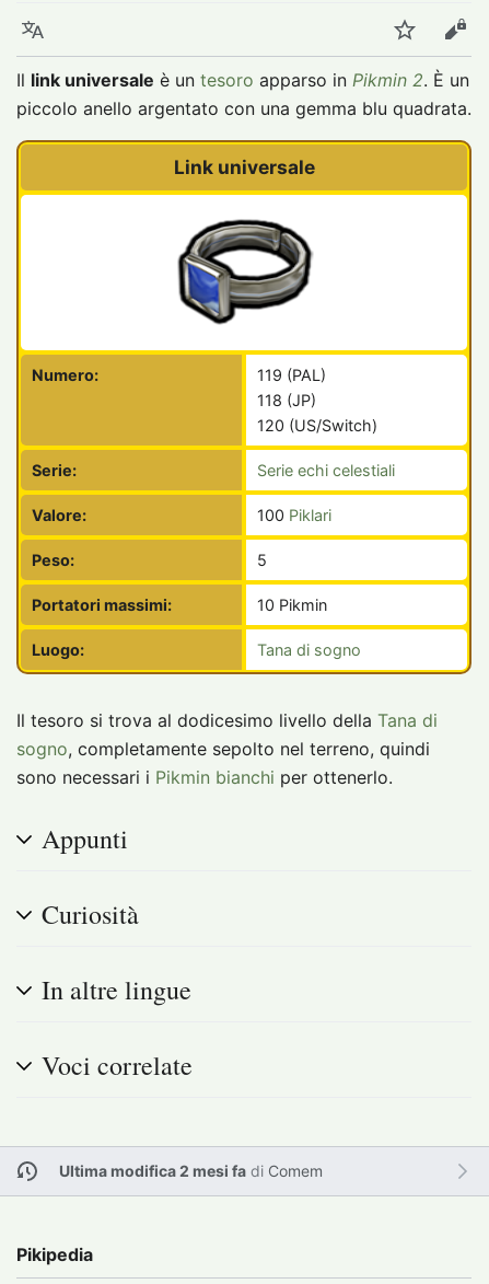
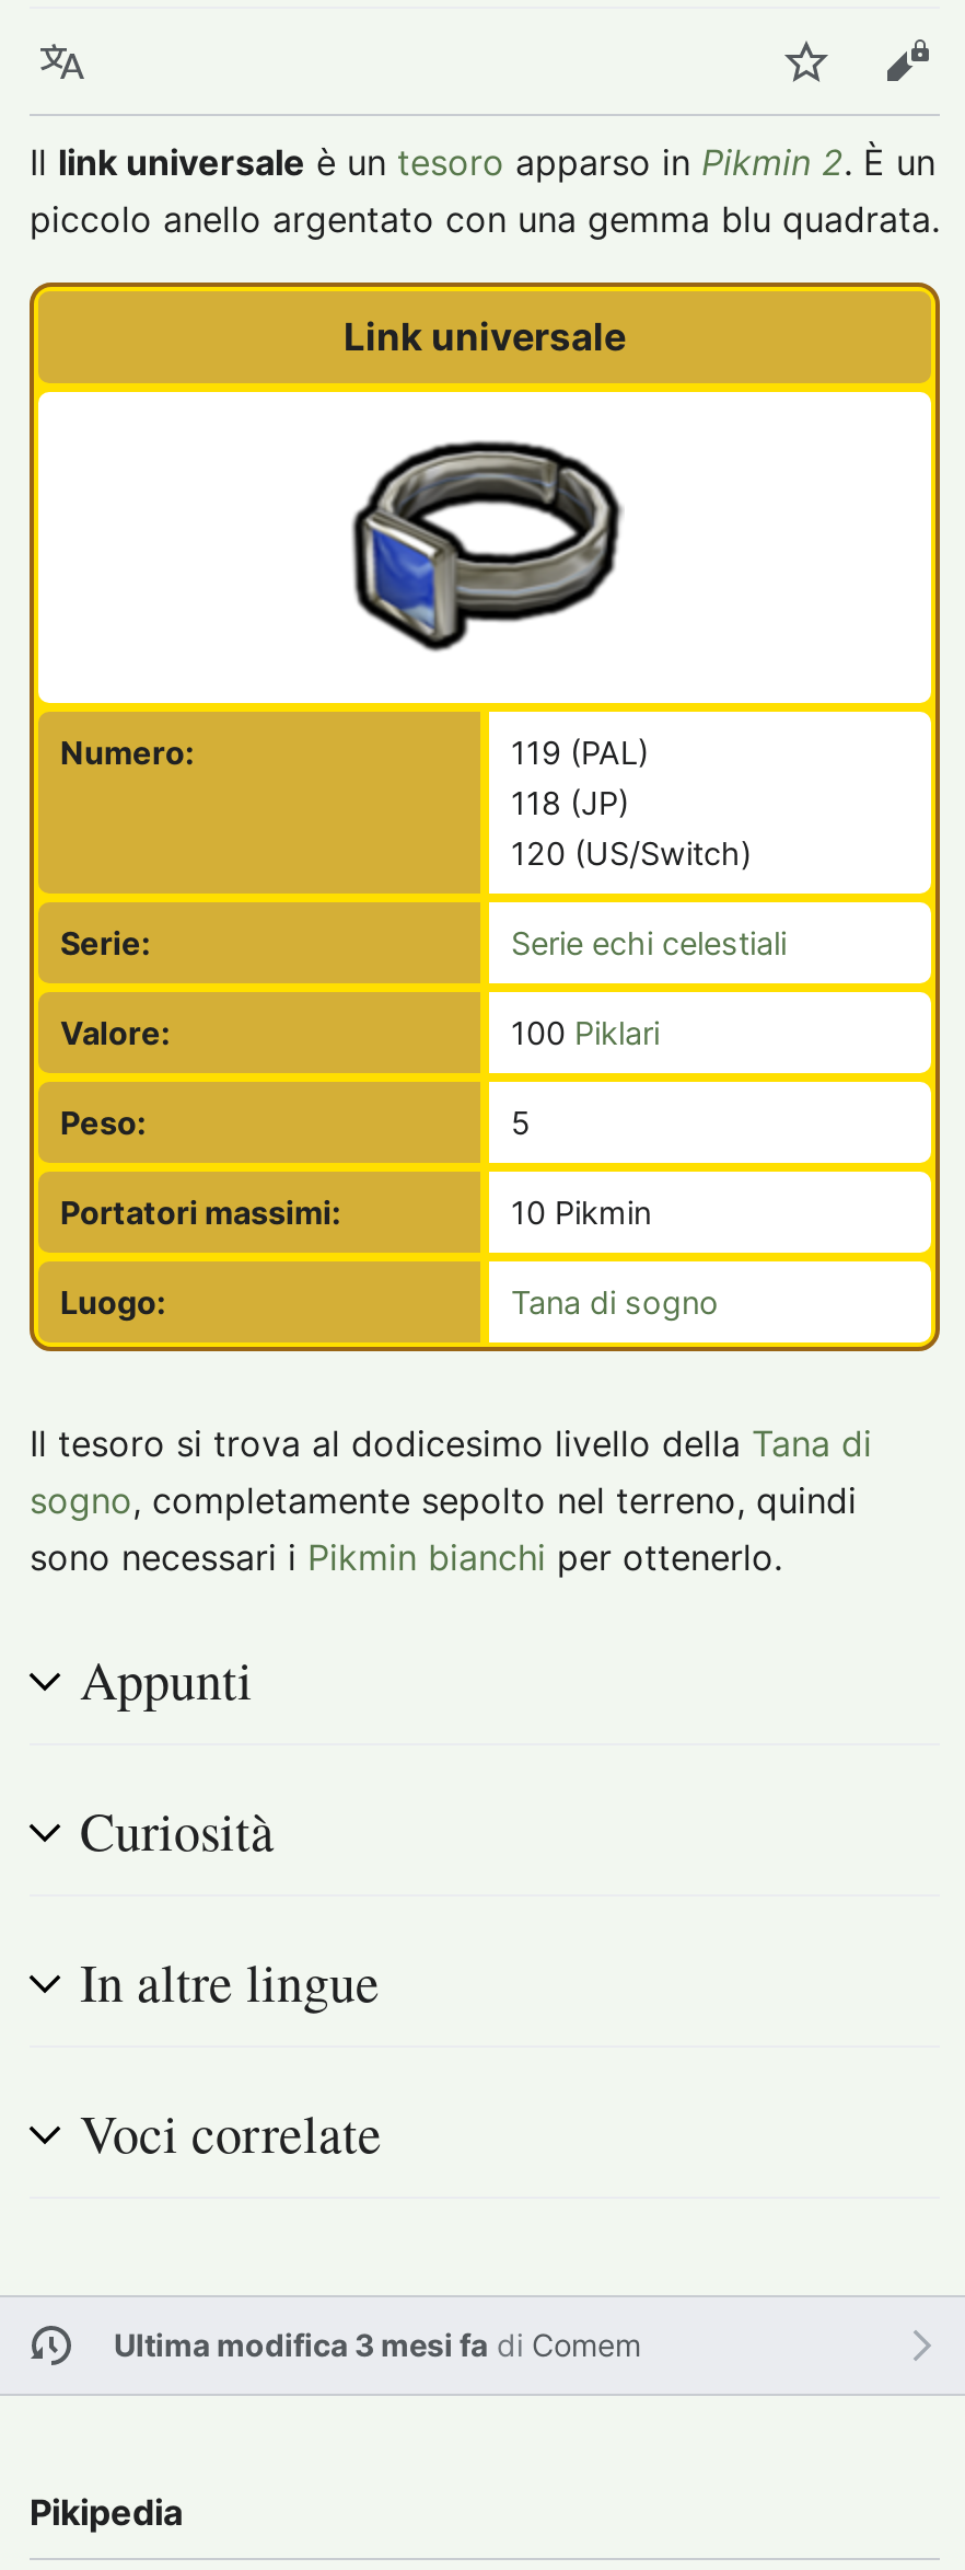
- Ultima modifica 2 mesi fa di Comem
+ Ultima modifica 3 mesi fa di Comem
